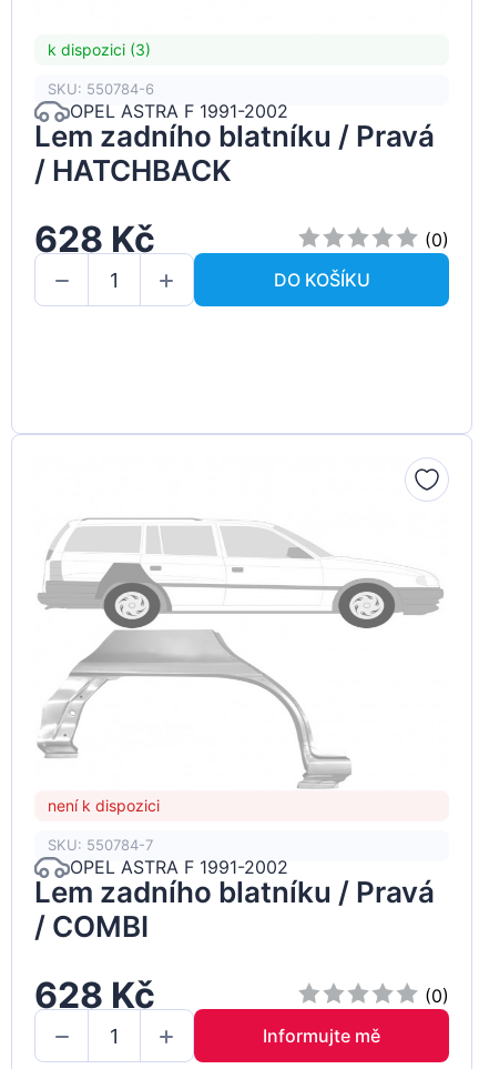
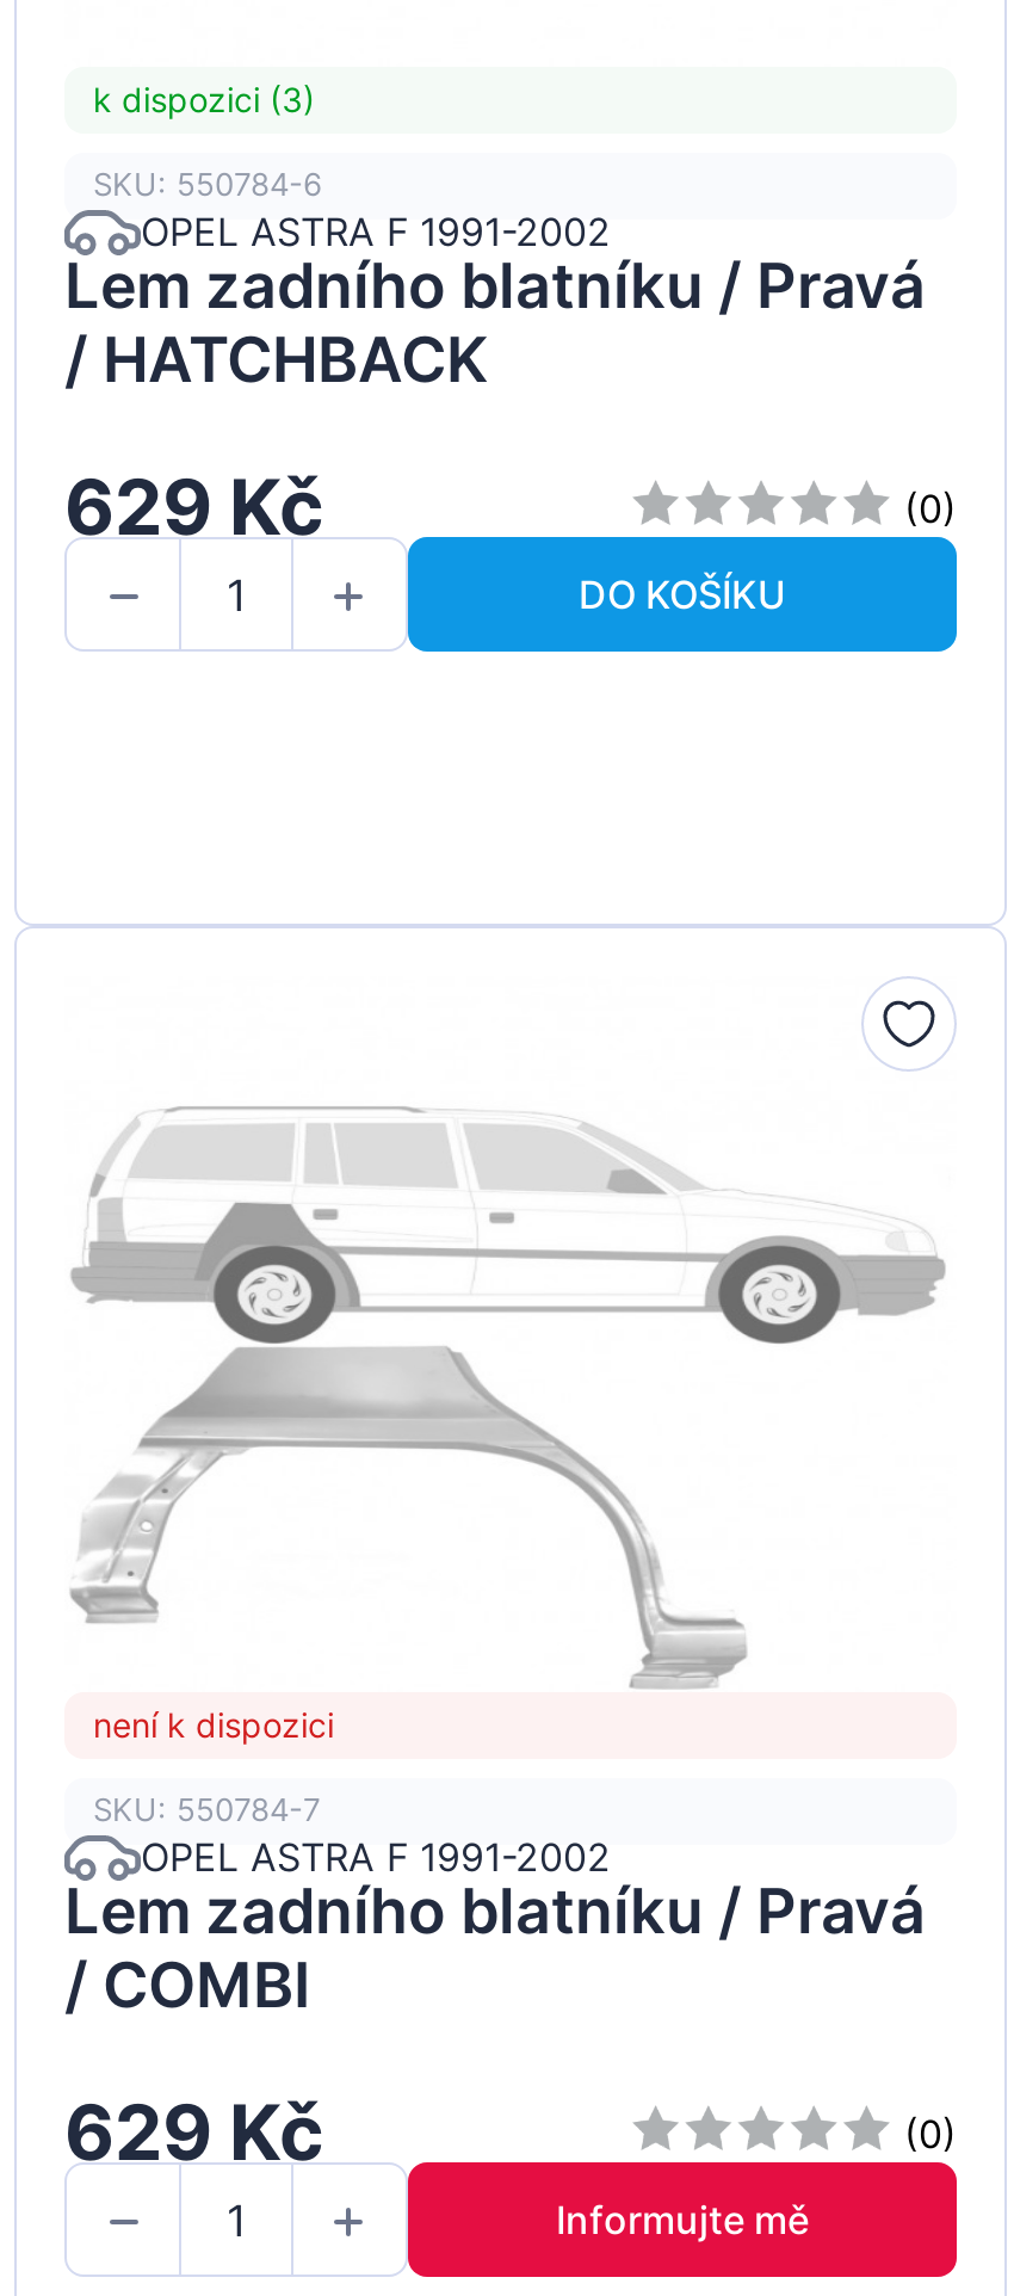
- 628 Kč
+ 629 Kč

- 628 Kč
+ 629 Kč
